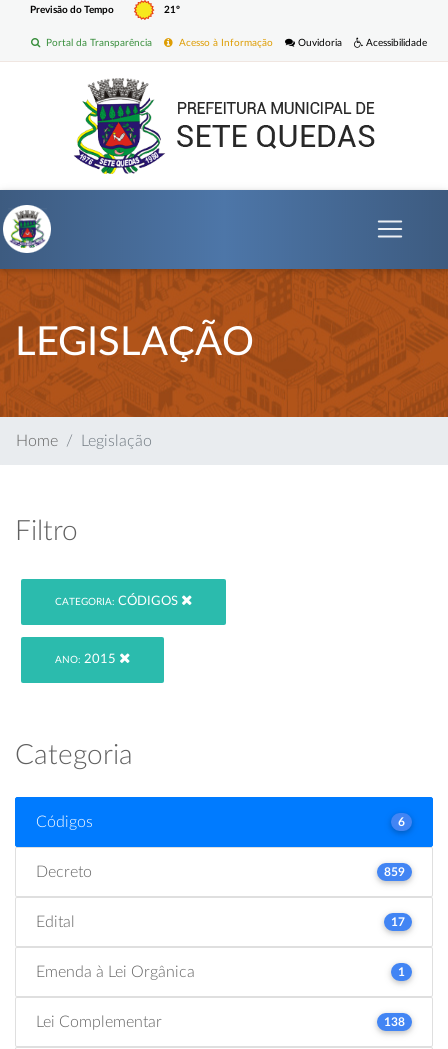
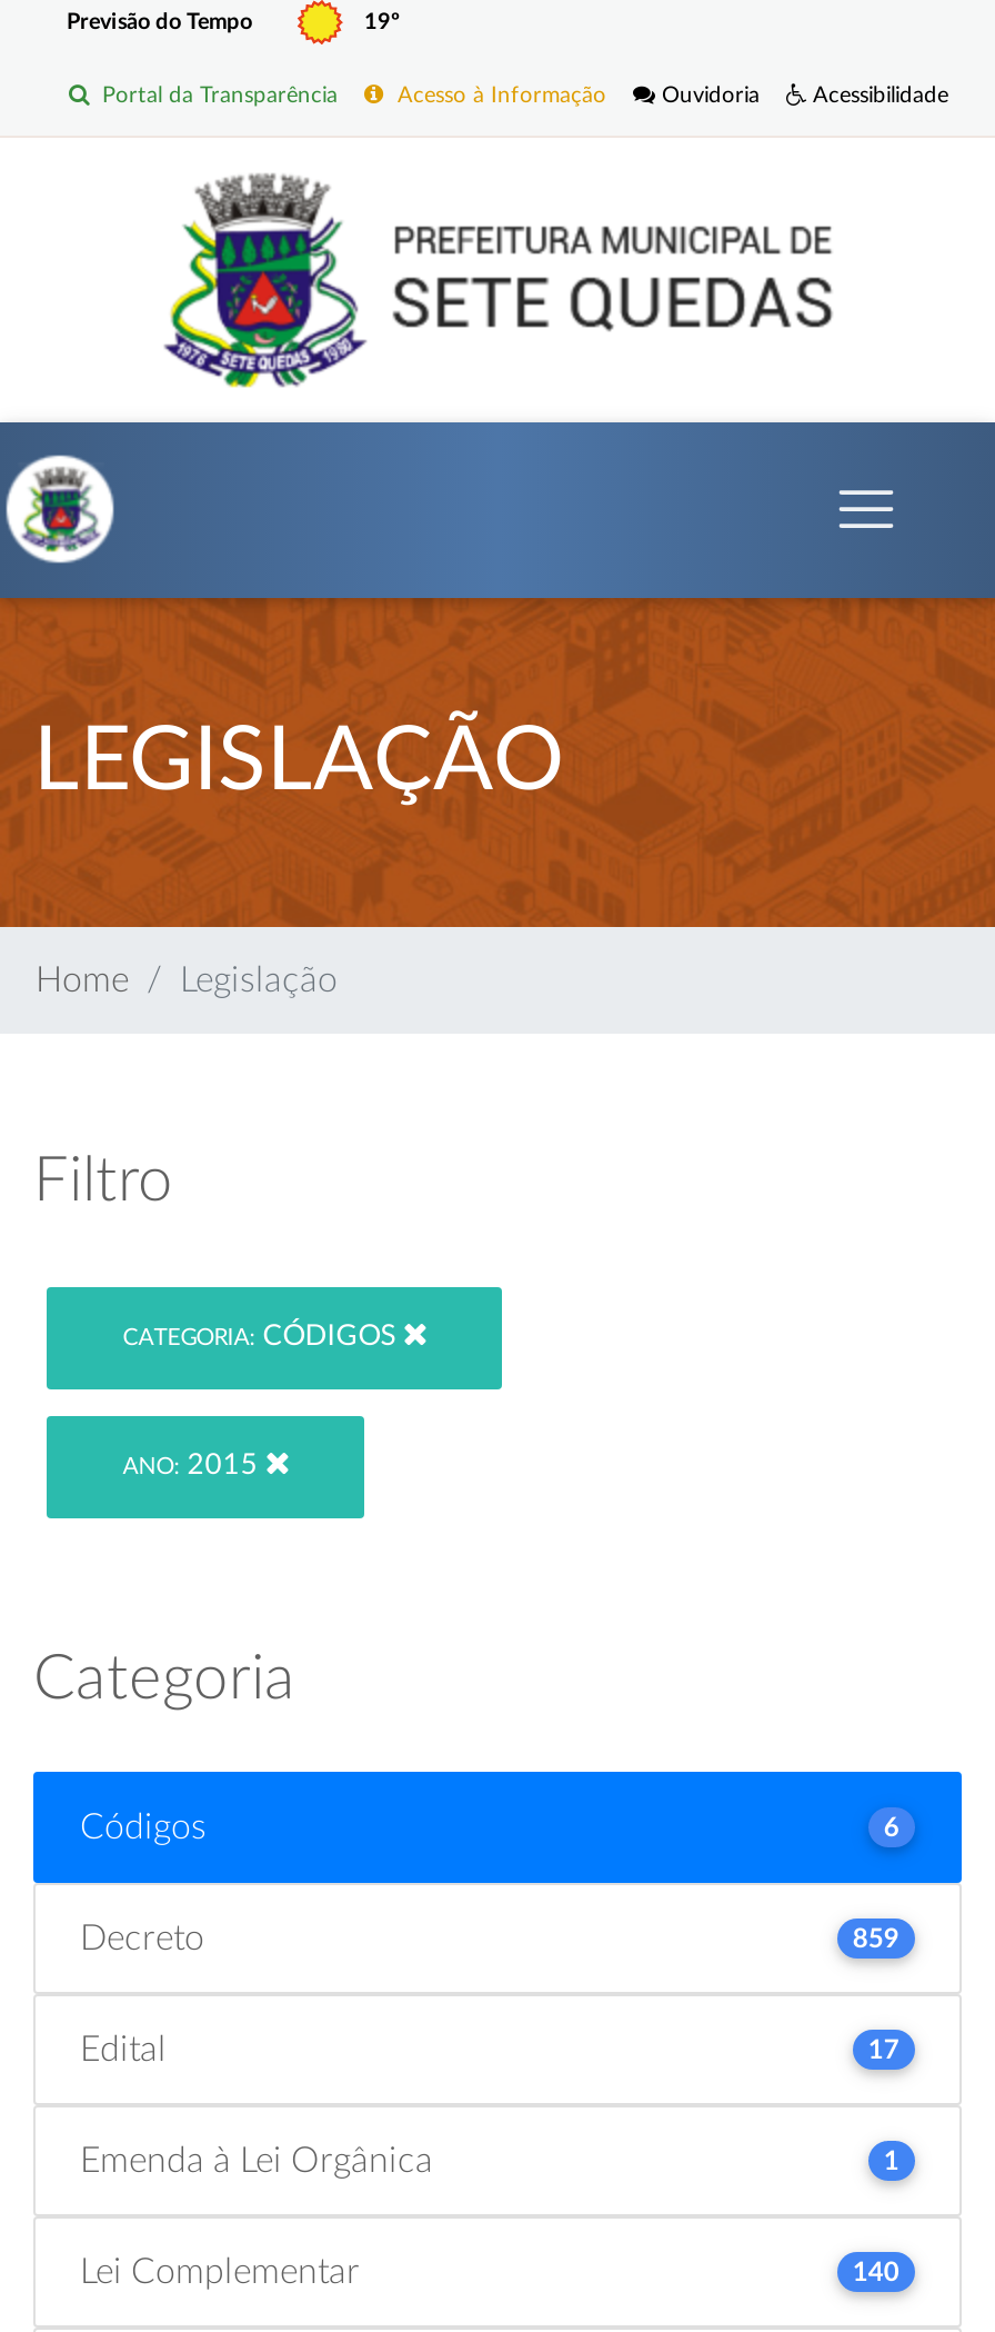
- 21º
+ 19º

- 138
+ 140
